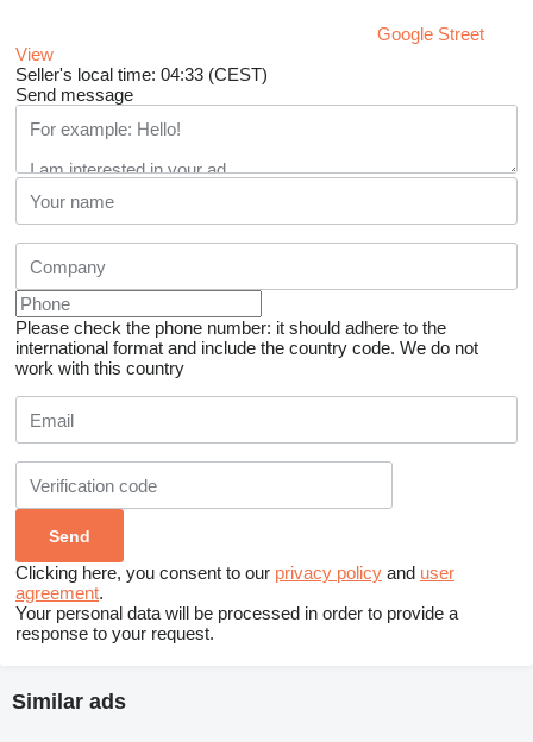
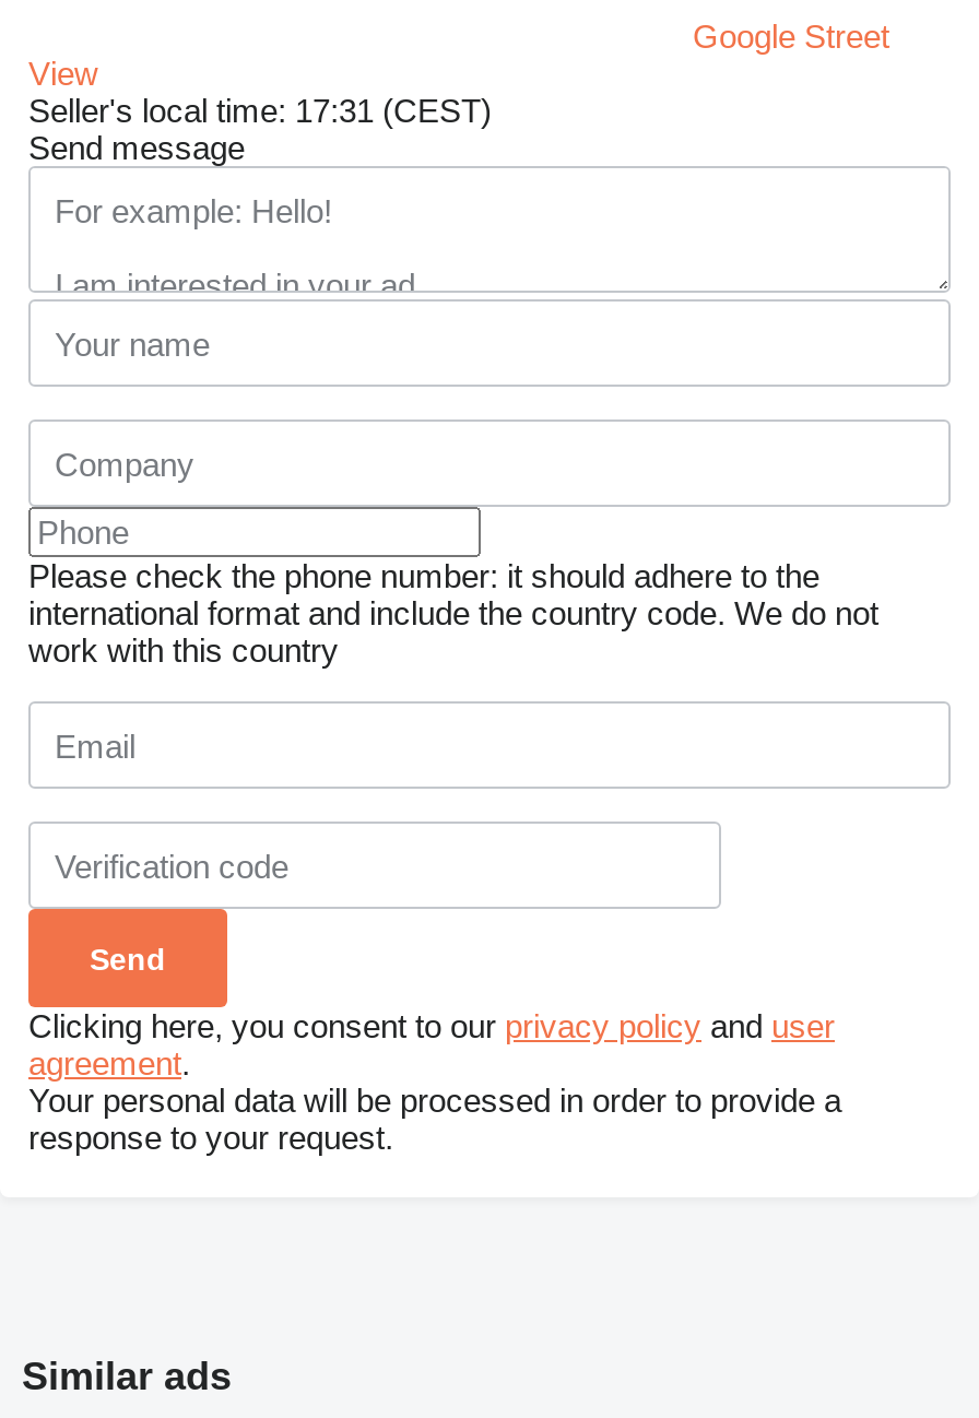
- Seller's local time: 04:33 (CEST)
+ Seller's local time: 17:31 (CEST)
